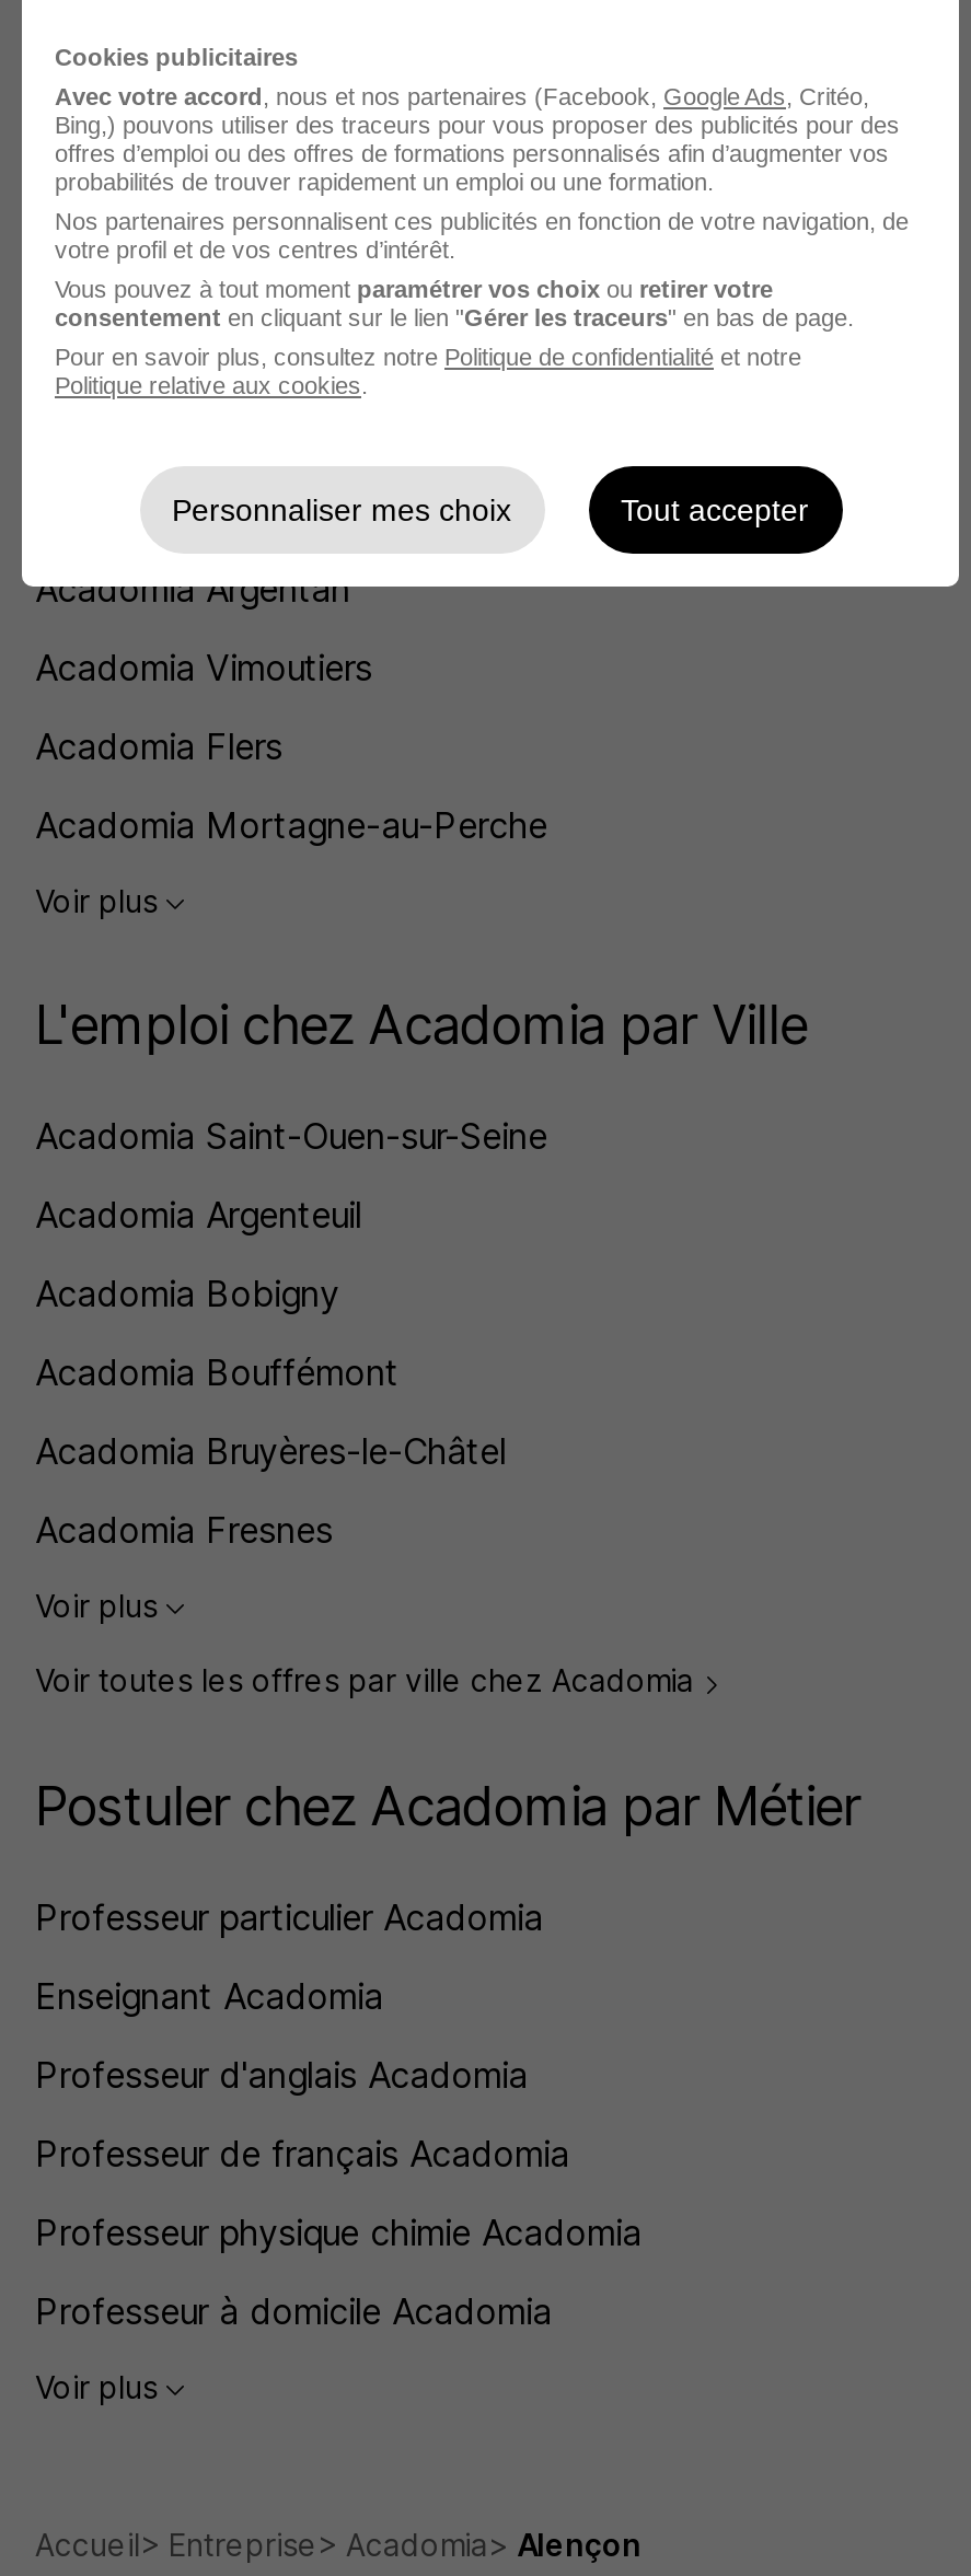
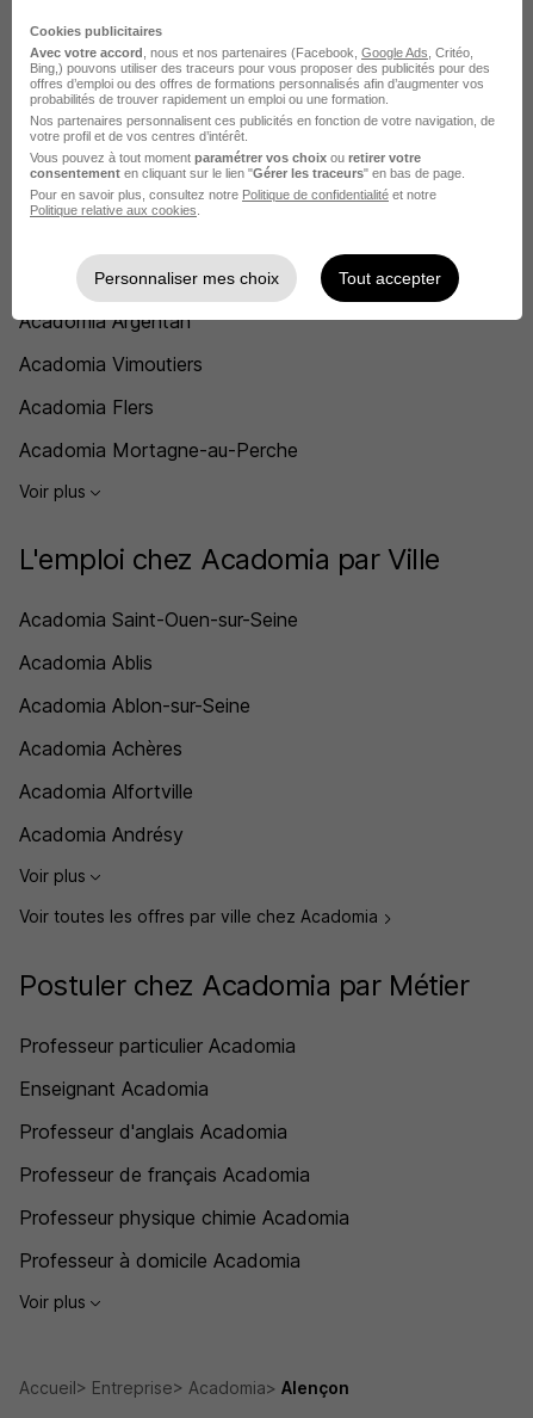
- Acadomia Argenteuil
+ Acadomia Ablis

- Acadomia Bobigny
+ Acadomia Ablon-sur-Seine

- Acadomia Bouffémont
+ Acadomia Achères

- Acadomia Bruyères-le-Châtel
+ Acadomia Alfortville

- Acadomia Fresnes
+ Acadomia Andrésy
